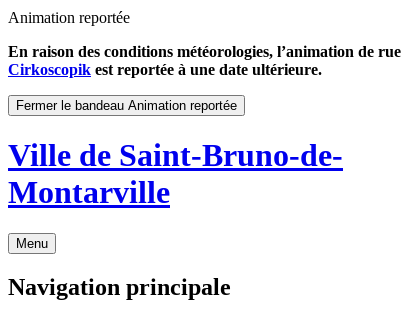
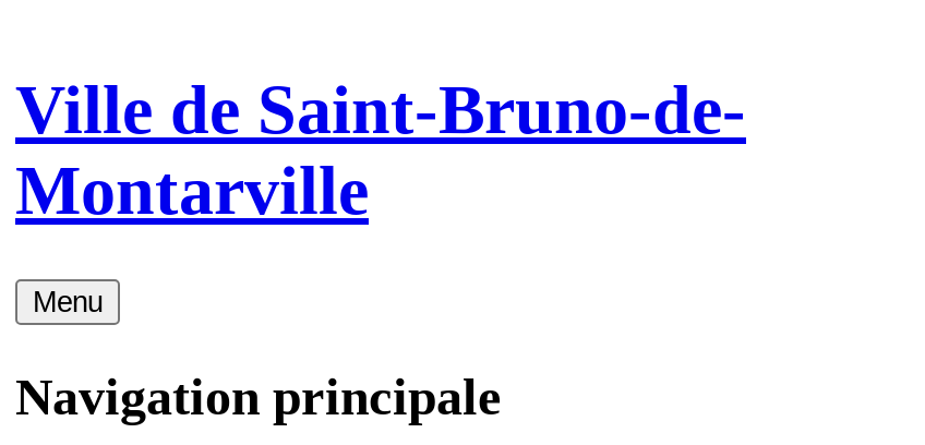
- Animation reportée
- En raison des conditions météorologies, l’animation de rue
- Cirkoscopik est reportée à une date ultérieure.
- Fermer le bandeau Animation reportée
